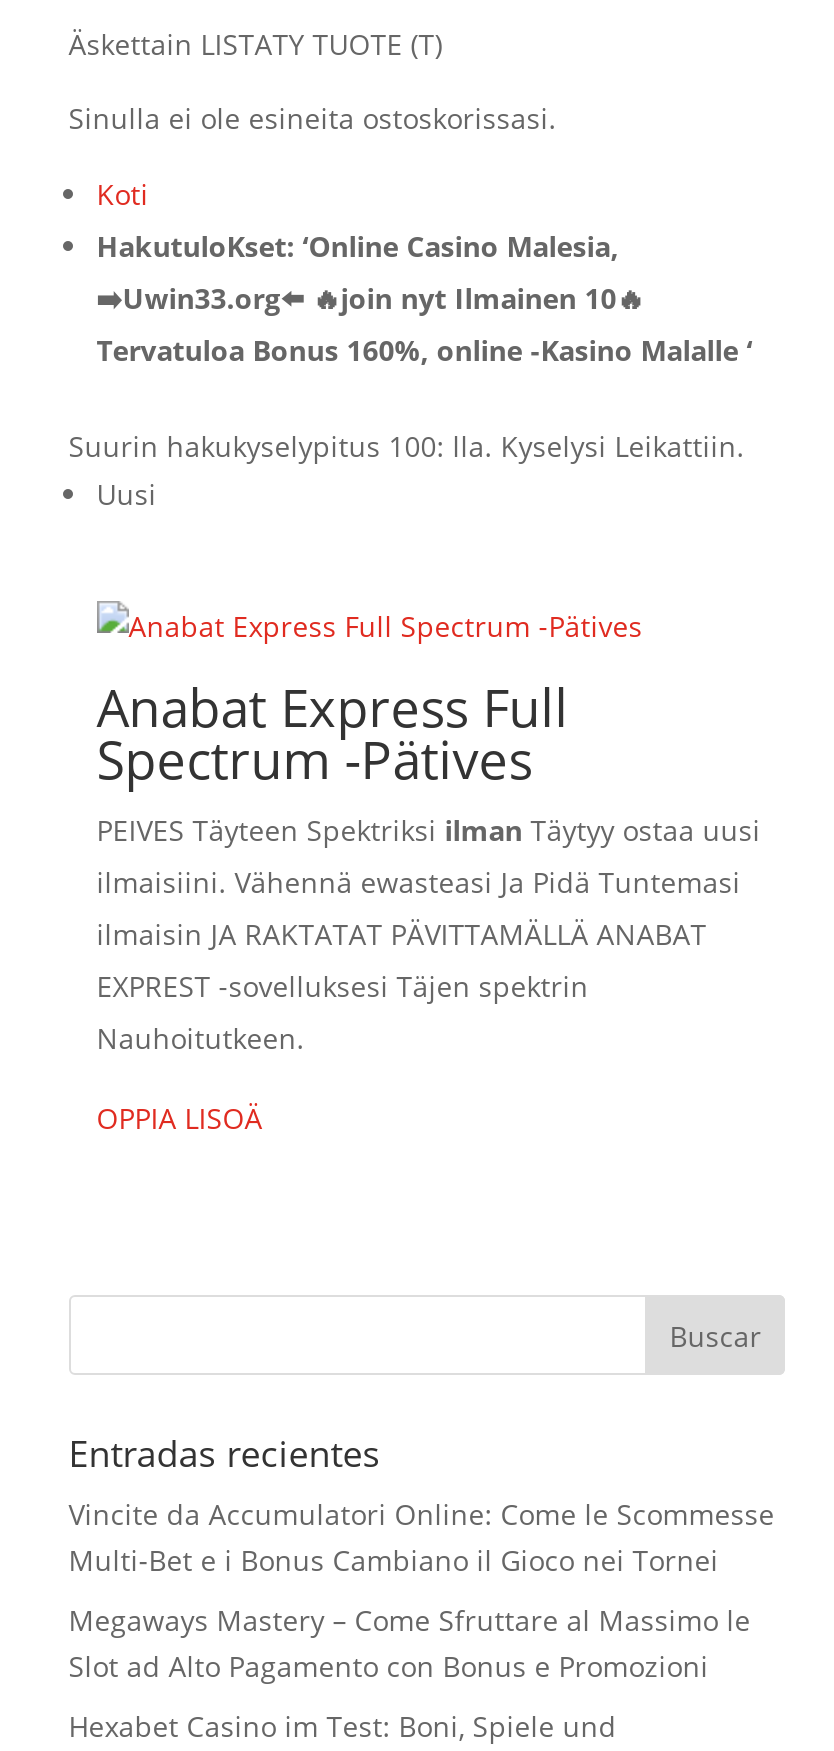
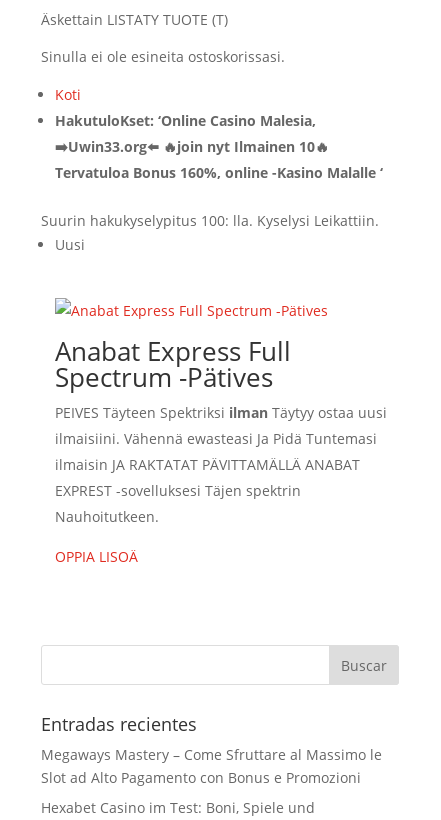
- Vincite da Accumulatori Online: Come le Scommesse
- Multi‑Bet e i Bonus Cambiano il Gioco nei Tornei
